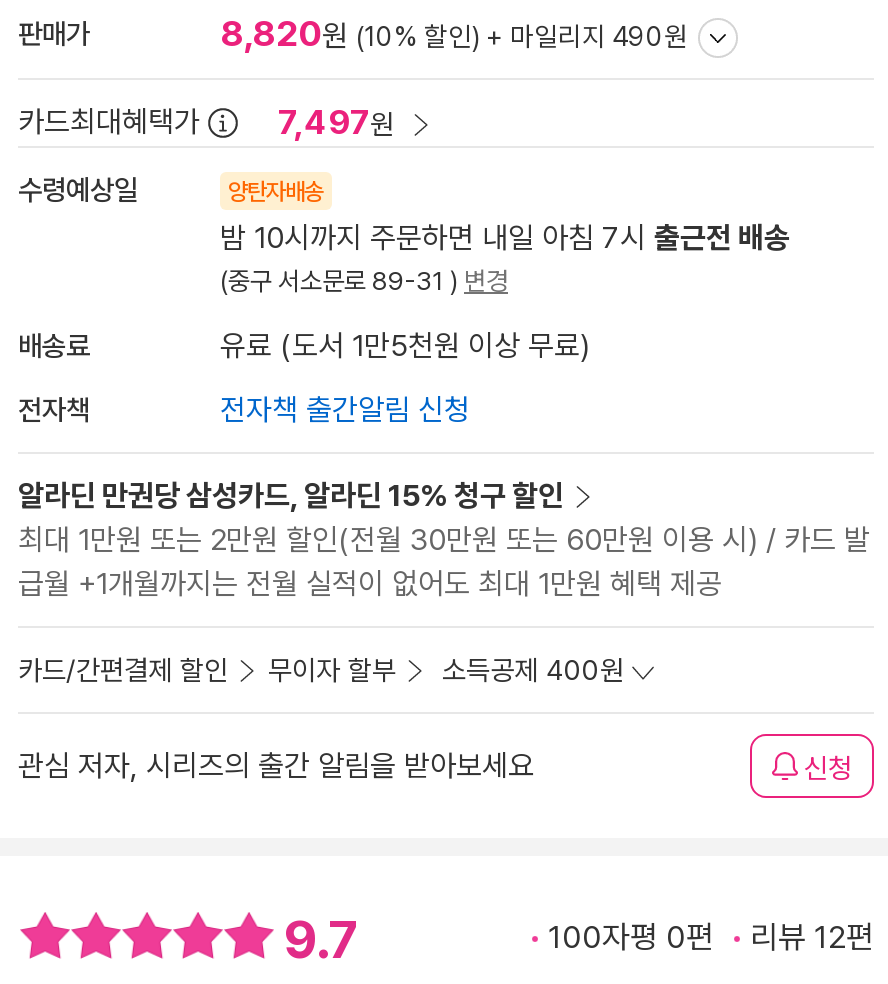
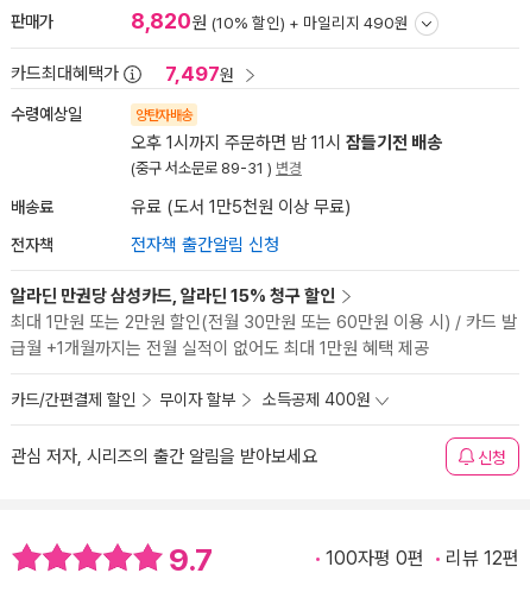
- 밤 10시까지 주문하면 내일 아침 7시 출근전 배송
+ 오후 1시까지 주문하면 밤 11시 잠들기전 배송
